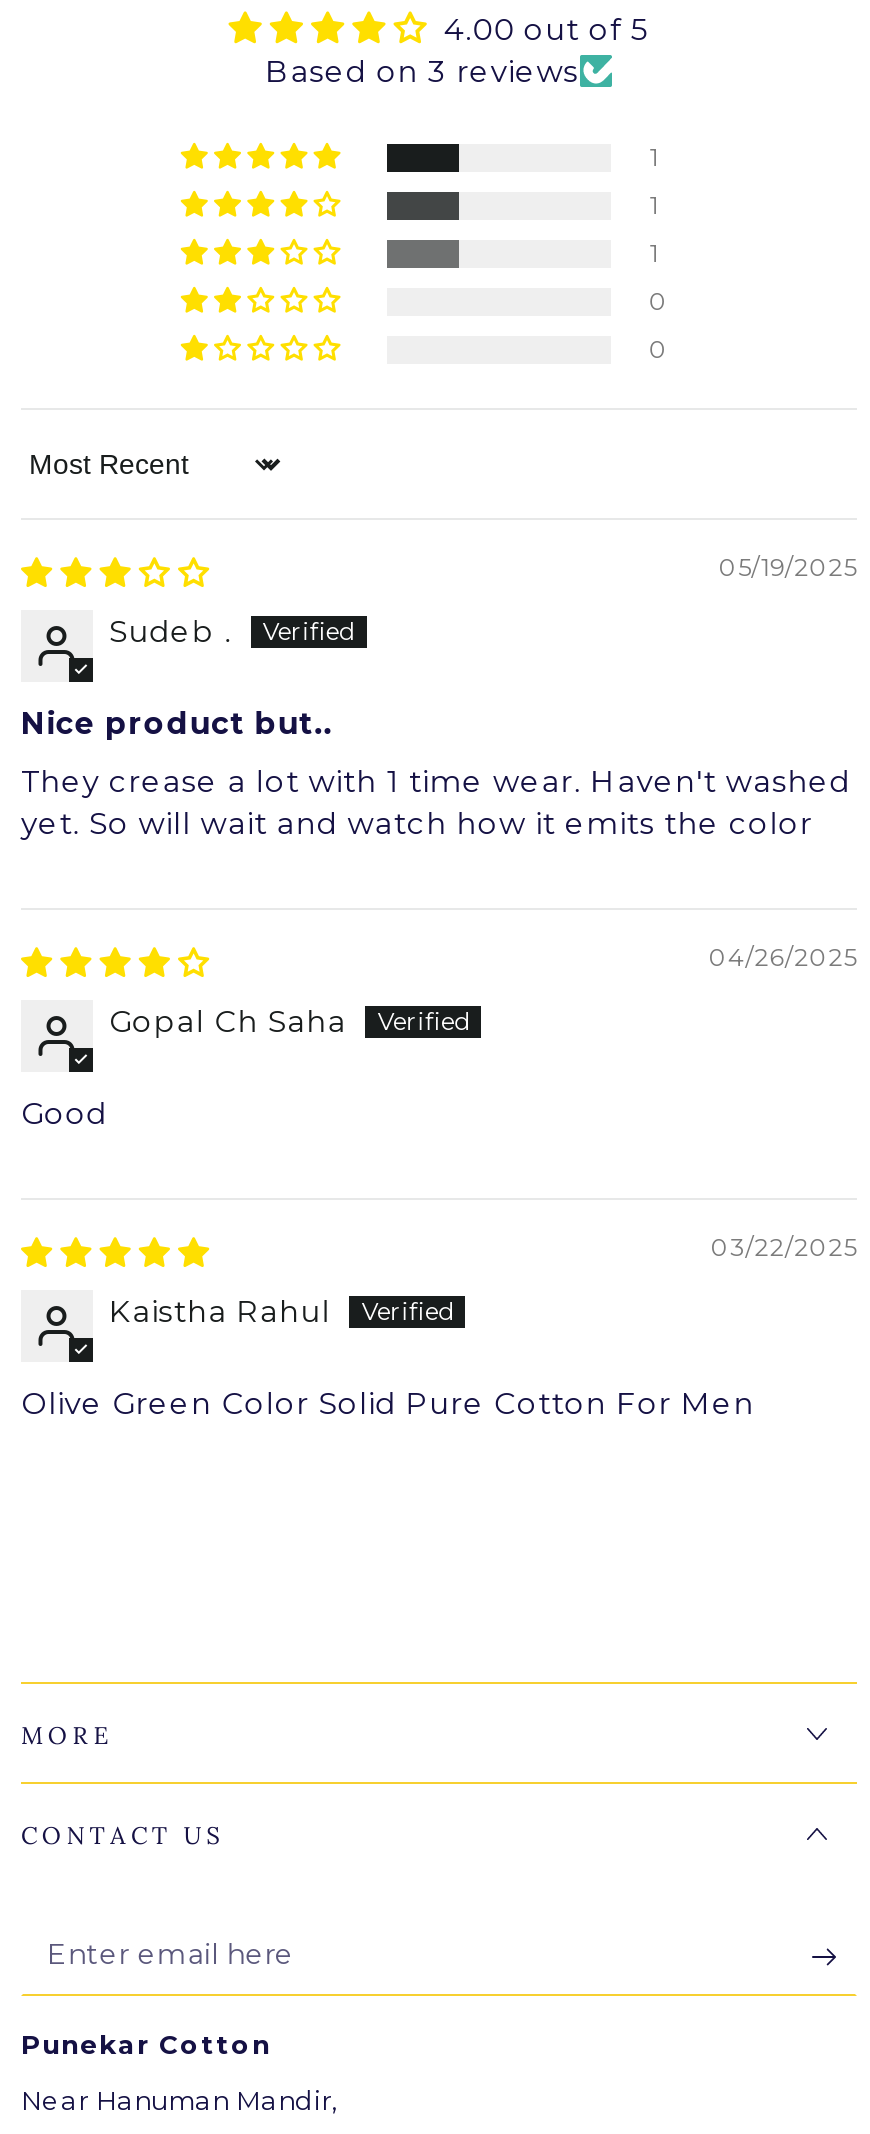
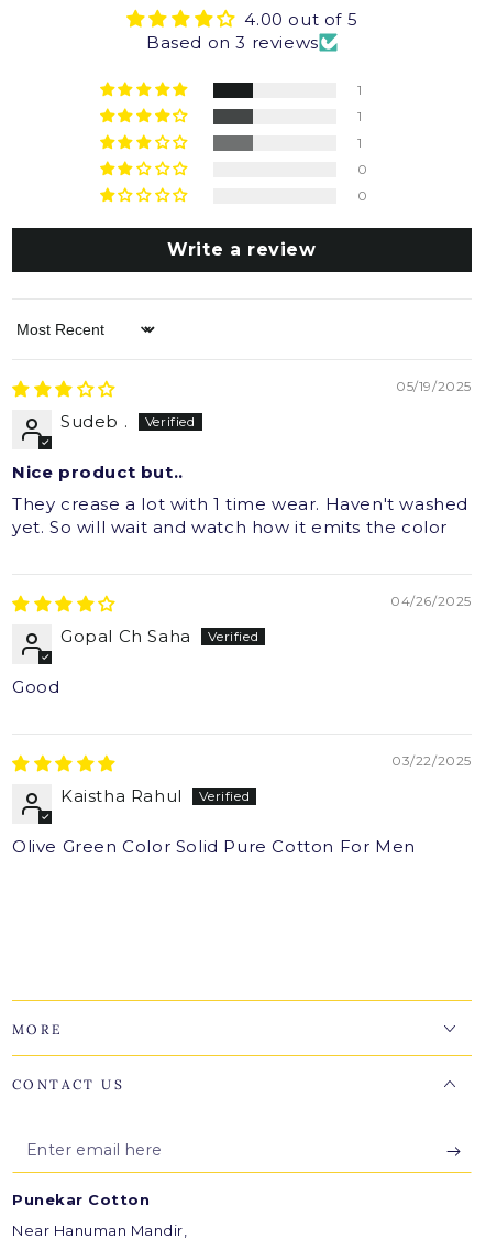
+ Write a review
